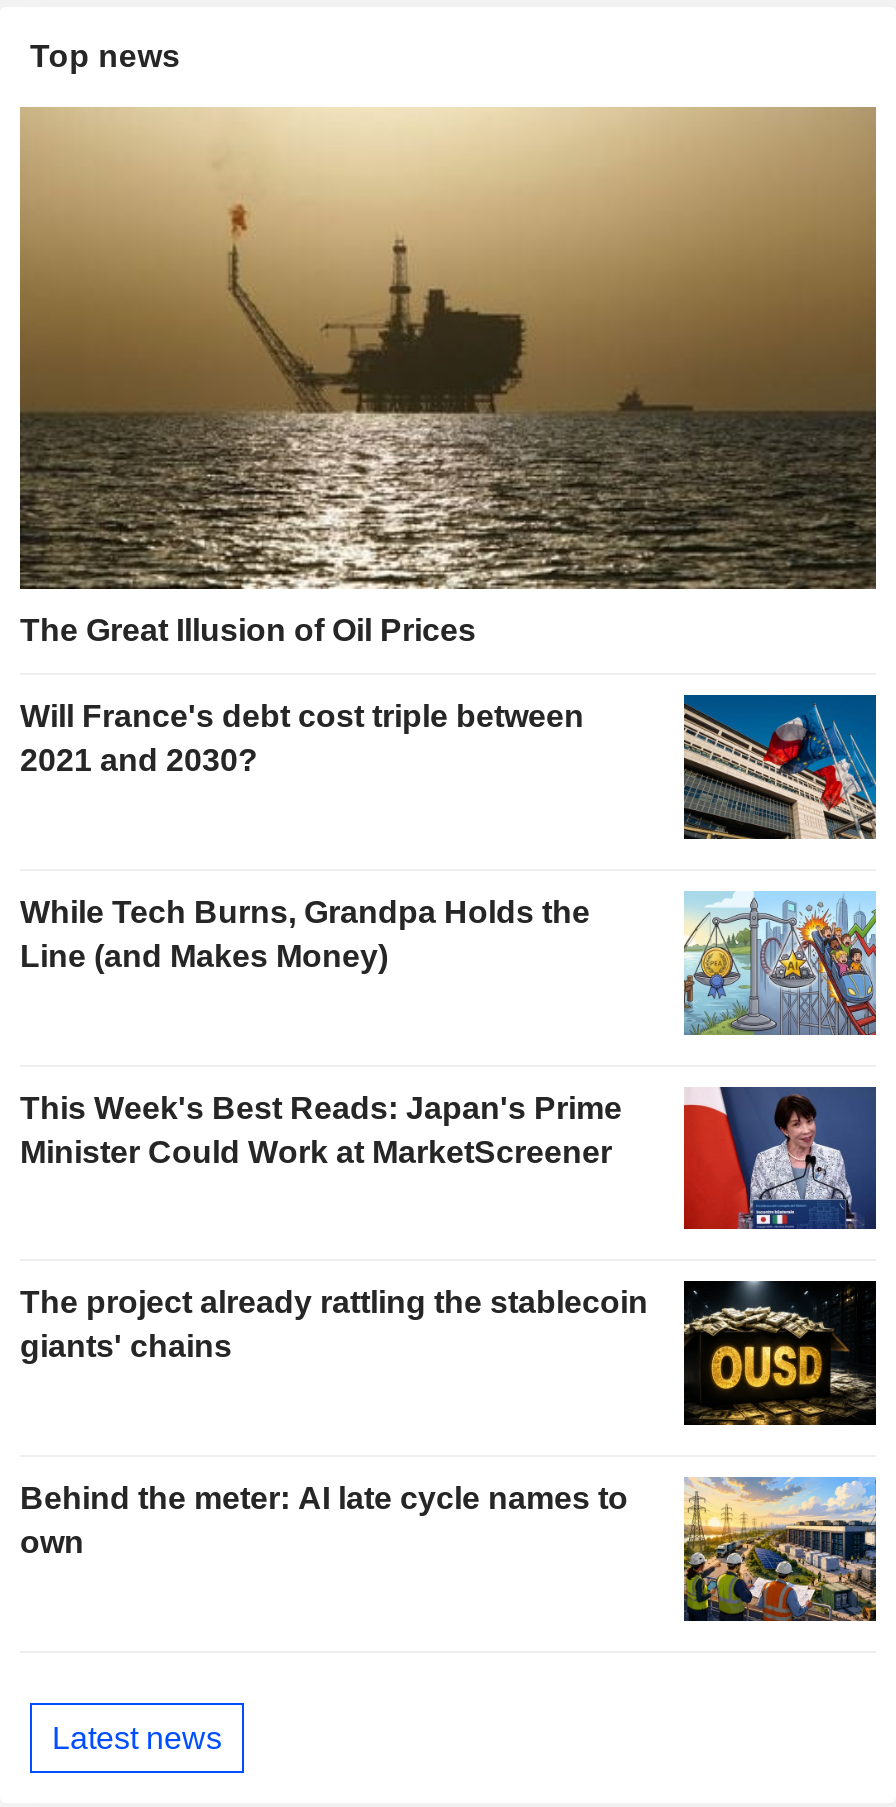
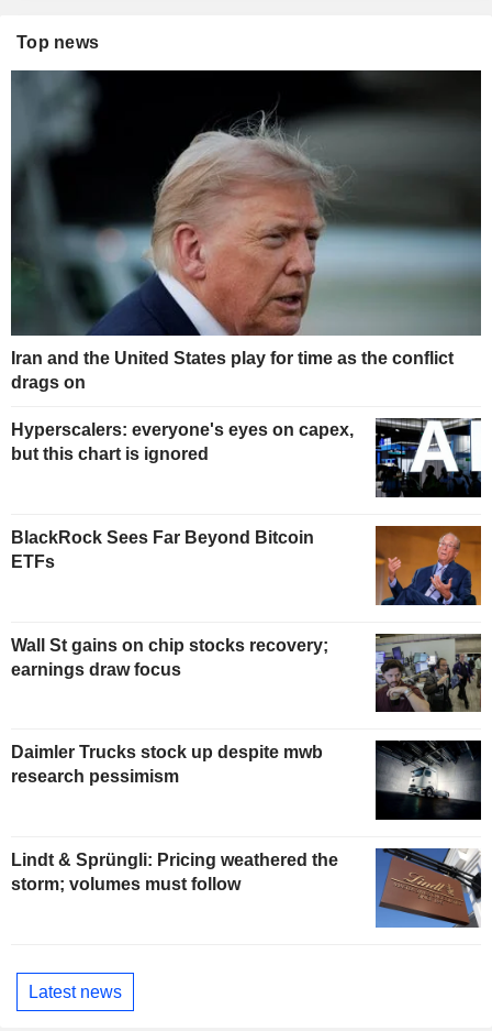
- [image]
- The Great Illusion of Oil Prices
+ [image]
+ Iran and the United States play for time as the conflict
+ drags on

- Will France's debt cost triple between
- 2021 and 2030?
+ Hyperscalers: everyone's eyes on capex,
+ but this chart is ignored

- [image]
+ [image]

- While Tech Burns, Grandpa Holds the
- Line (and Makes Money)
+ BlackRock Sees Far Beyond Bitcoin
+ ETFs

- [image]
+ [image]

- This Week's Best Reads: Japan's Prime
- Minister Could Work at MarketScreener
+ Wall St gains on chip stocks recovery;
+ earnings draw focus

- [image]
+ [image]

- The project already rattling the stablecoin
- giants' chains
+ Daimler Trucks stock up despite mwb
+ research pessimism

- [image]
+ [image]

- [image]
- Behind the meter: AI late cycle names to
- own
+ [image]
+ Lindt & Sprüngli: Pricing weathered the
+ storm; volumes must follow
